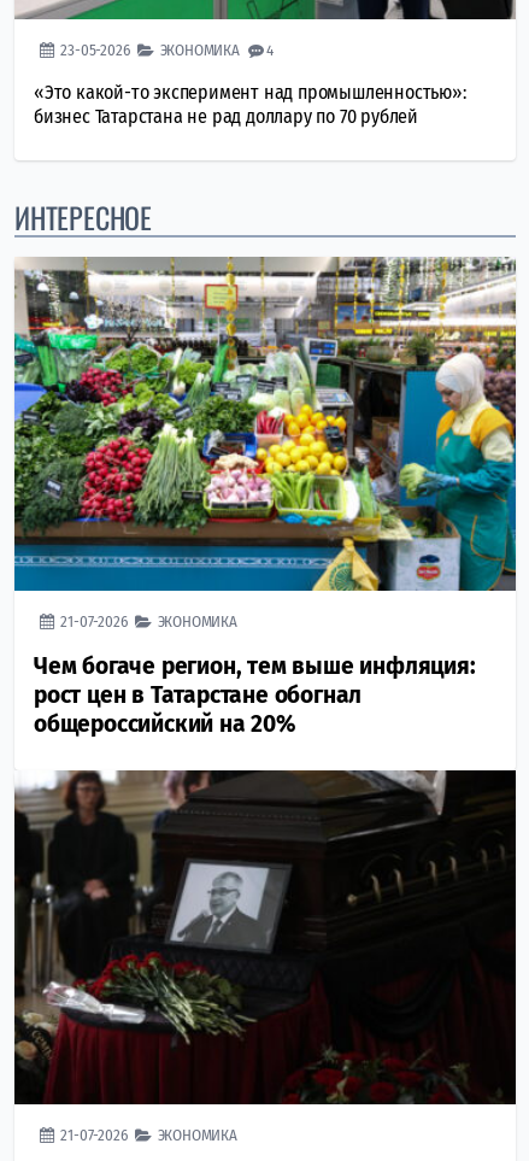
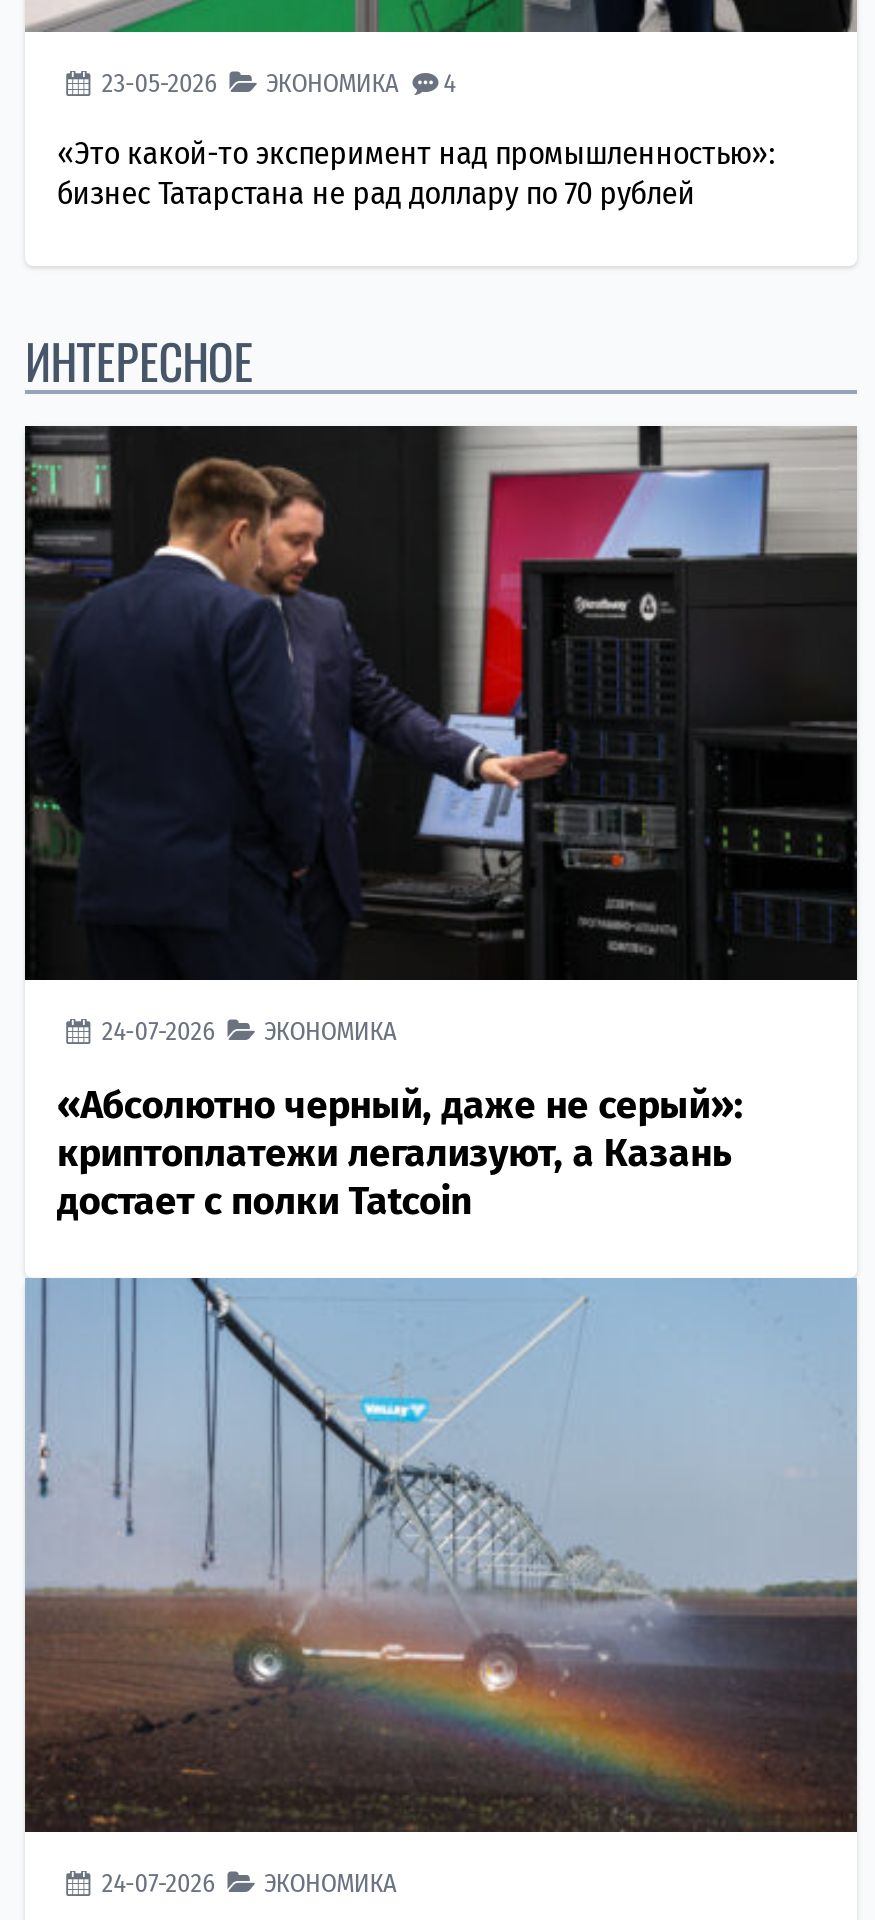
- [image]
- 21-07-2026 ЭКОНОМИКА
+ [image]
+ 24-07-2026 ЭКОНОМИКА

- Чем богаче регион, тем выше инфляция:
- рост цен в Татарстане обогнал
- общероссийский на 20%
+ «Абсолютно черный, даже не серый»:
+ криптоплатежи легализуют, а Казань
+ достает с полки Tatcoin

- [image]
- 21-07-2026 ЭКОНОМИКА
+ [image]
+ 24-07-2026 ЭКОНОМИКА
